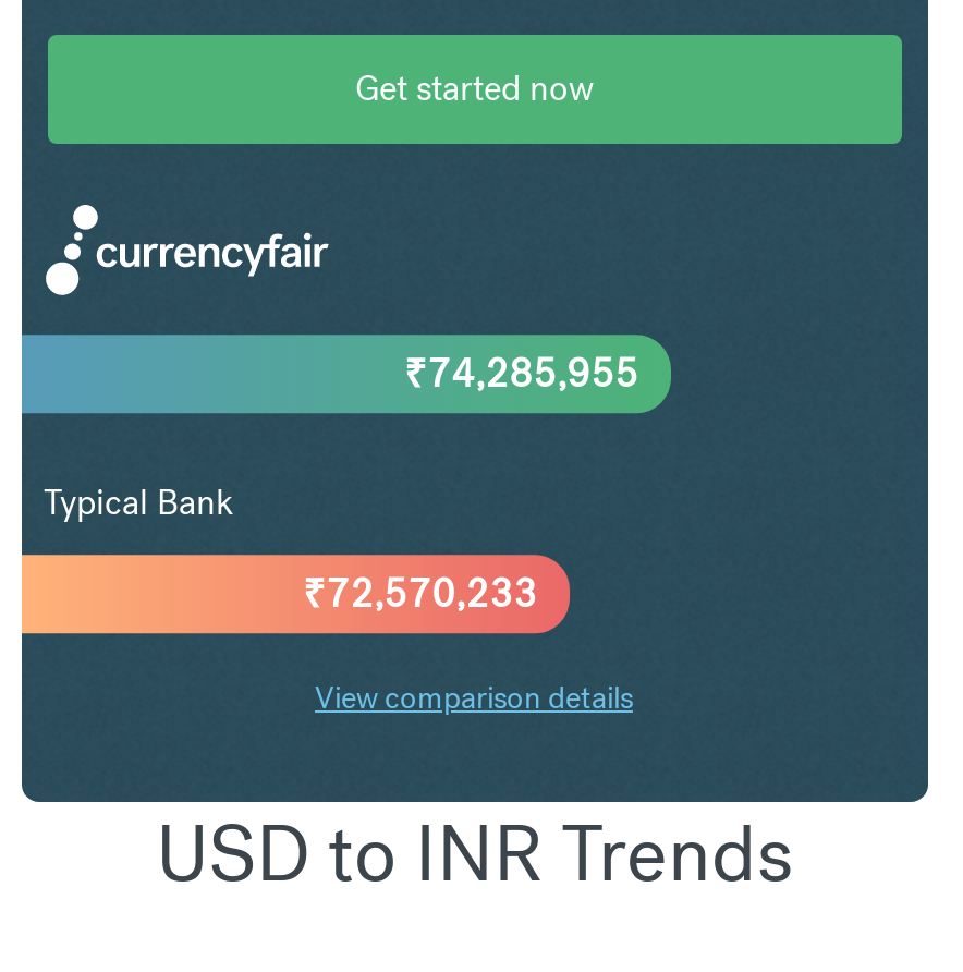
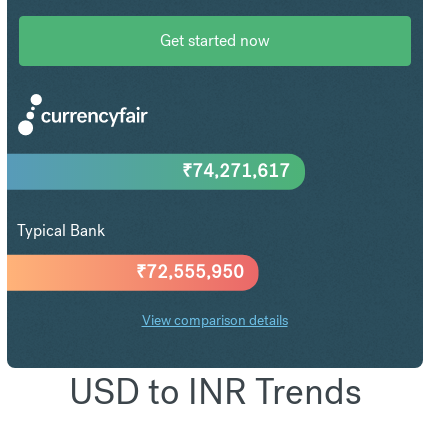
- ₹74,285,955
+ ₹74,271,617

- ₹72,570,233
+ ₹72,555,950
